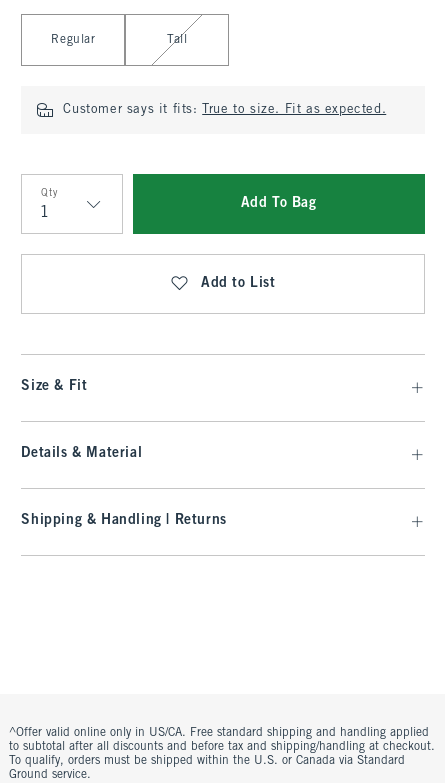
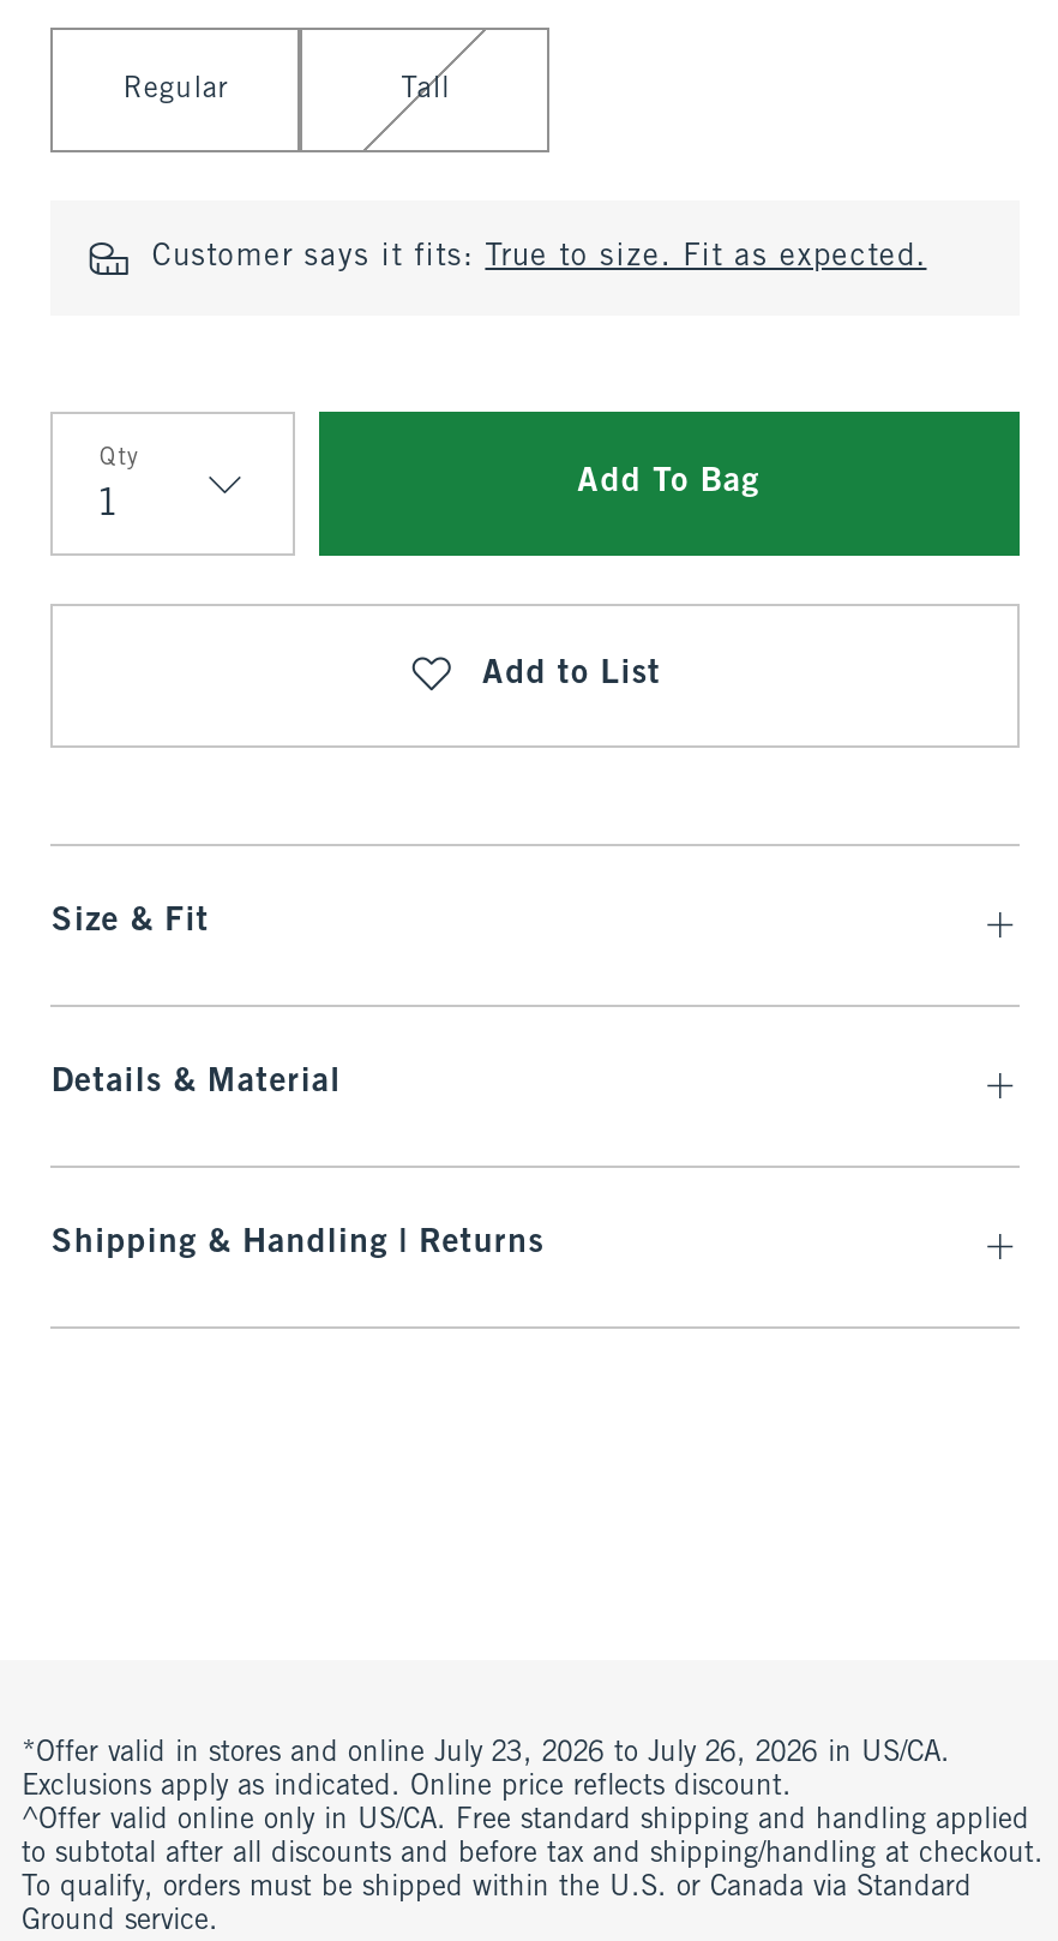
+ *Offer valid in stores and online July 23, 2026 to July 26, 2026 in US/CA.
+ Exclusions apply as indicated. Online price reflects discount.
